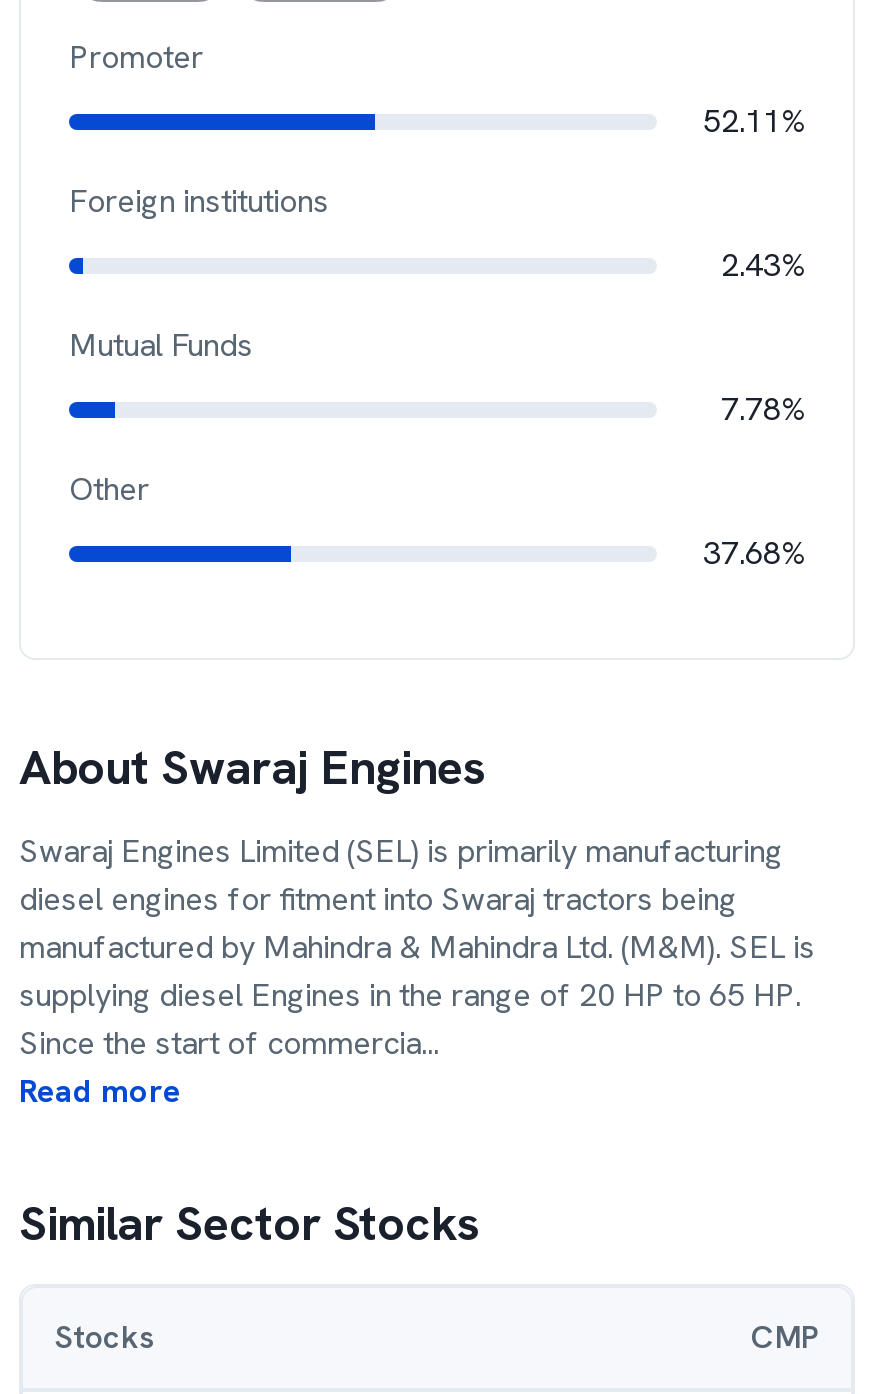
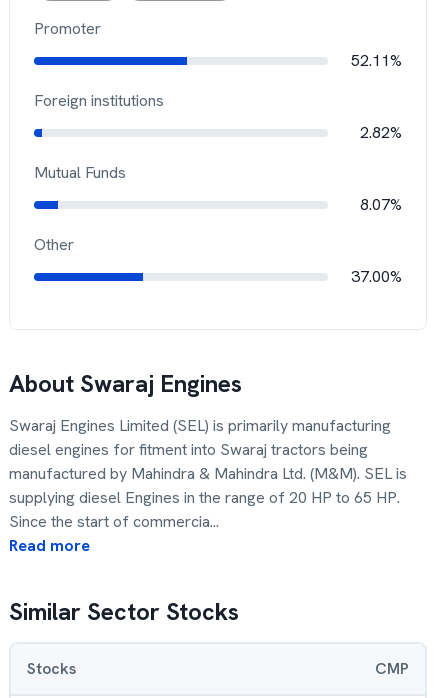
- 2.43%
+ 2.82%

- 7.78%
+ 8.07%

- 37.68%
+ 37.00%
